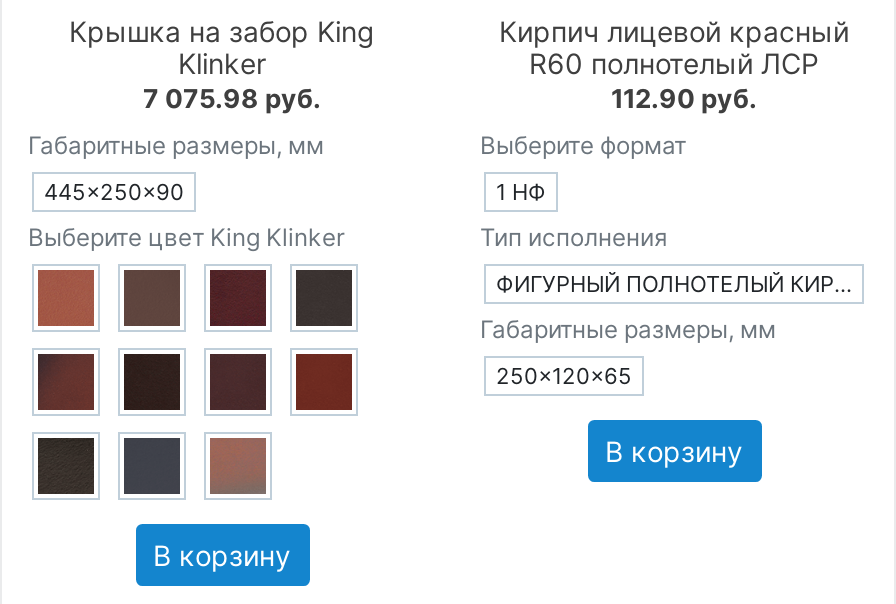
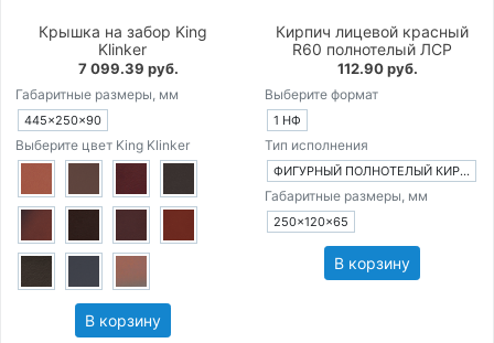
- 7 075.98 руб.
+ 7 099.39 руб.
